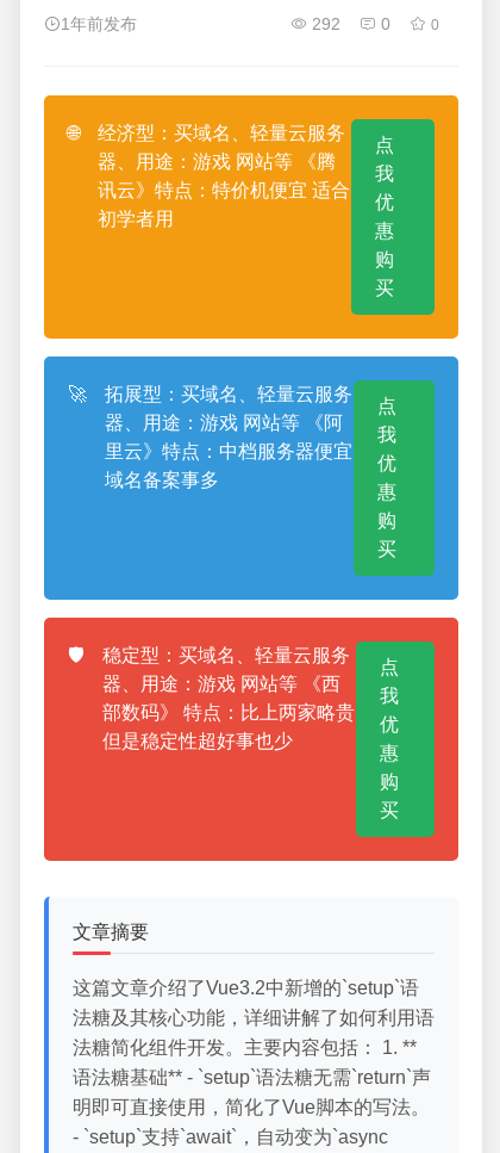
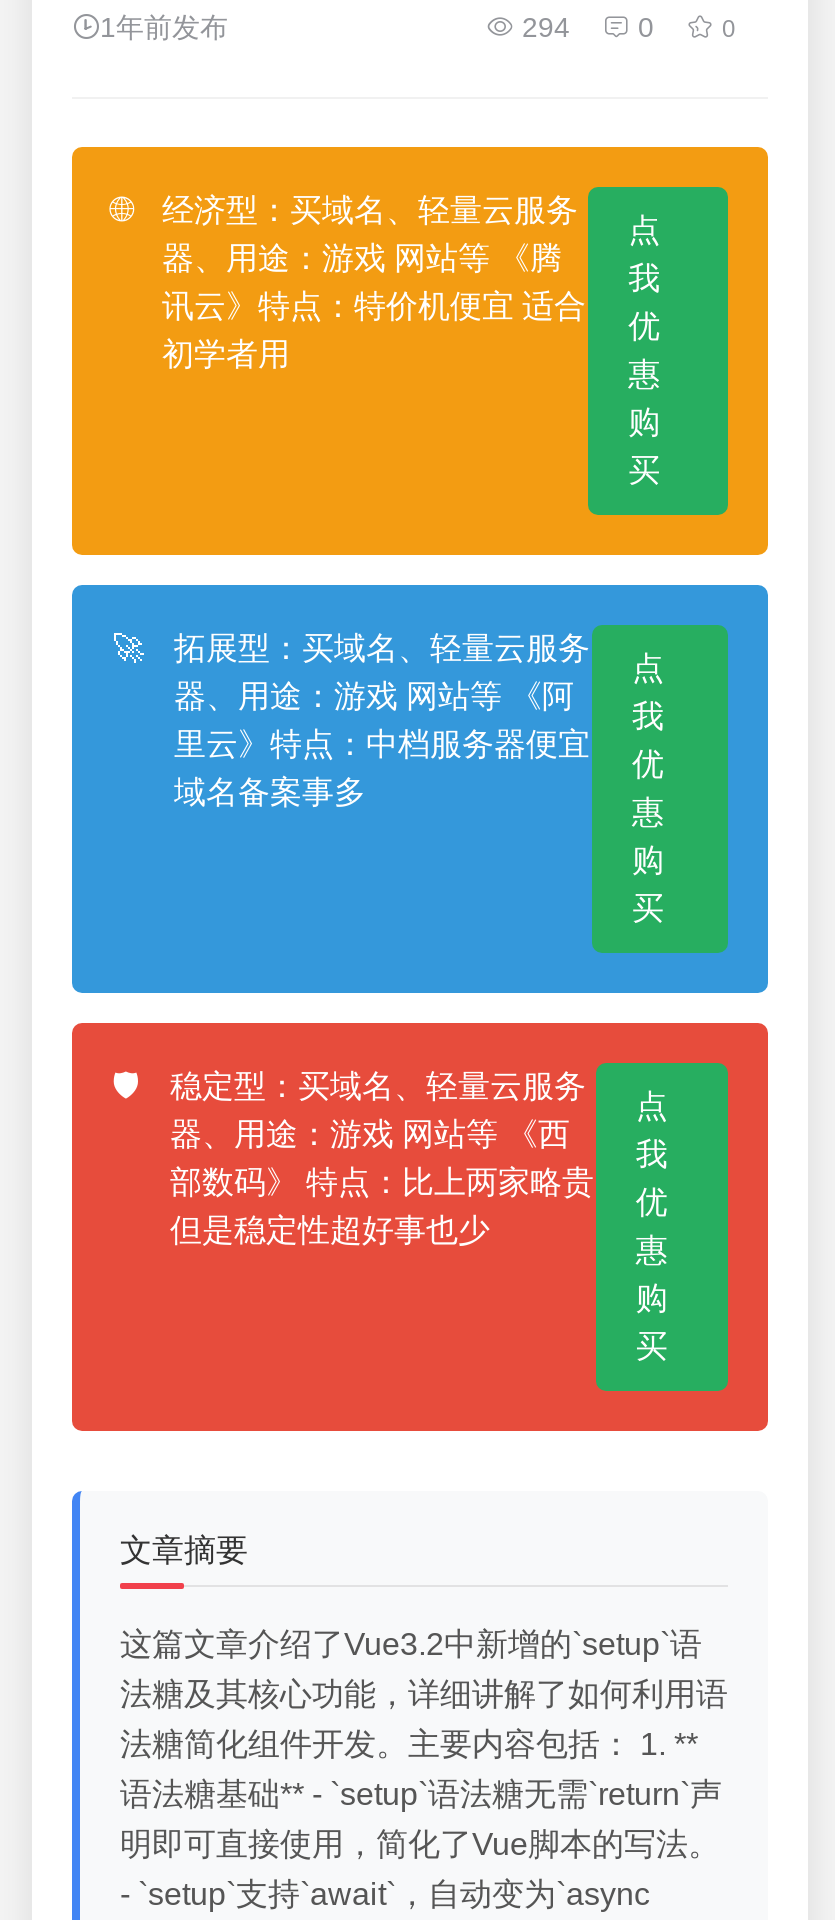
- 292 0
+ 294 0
